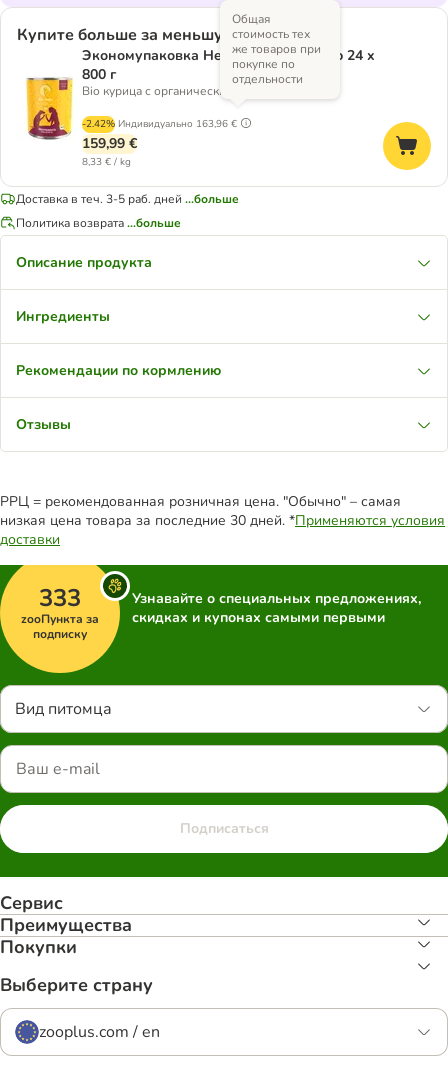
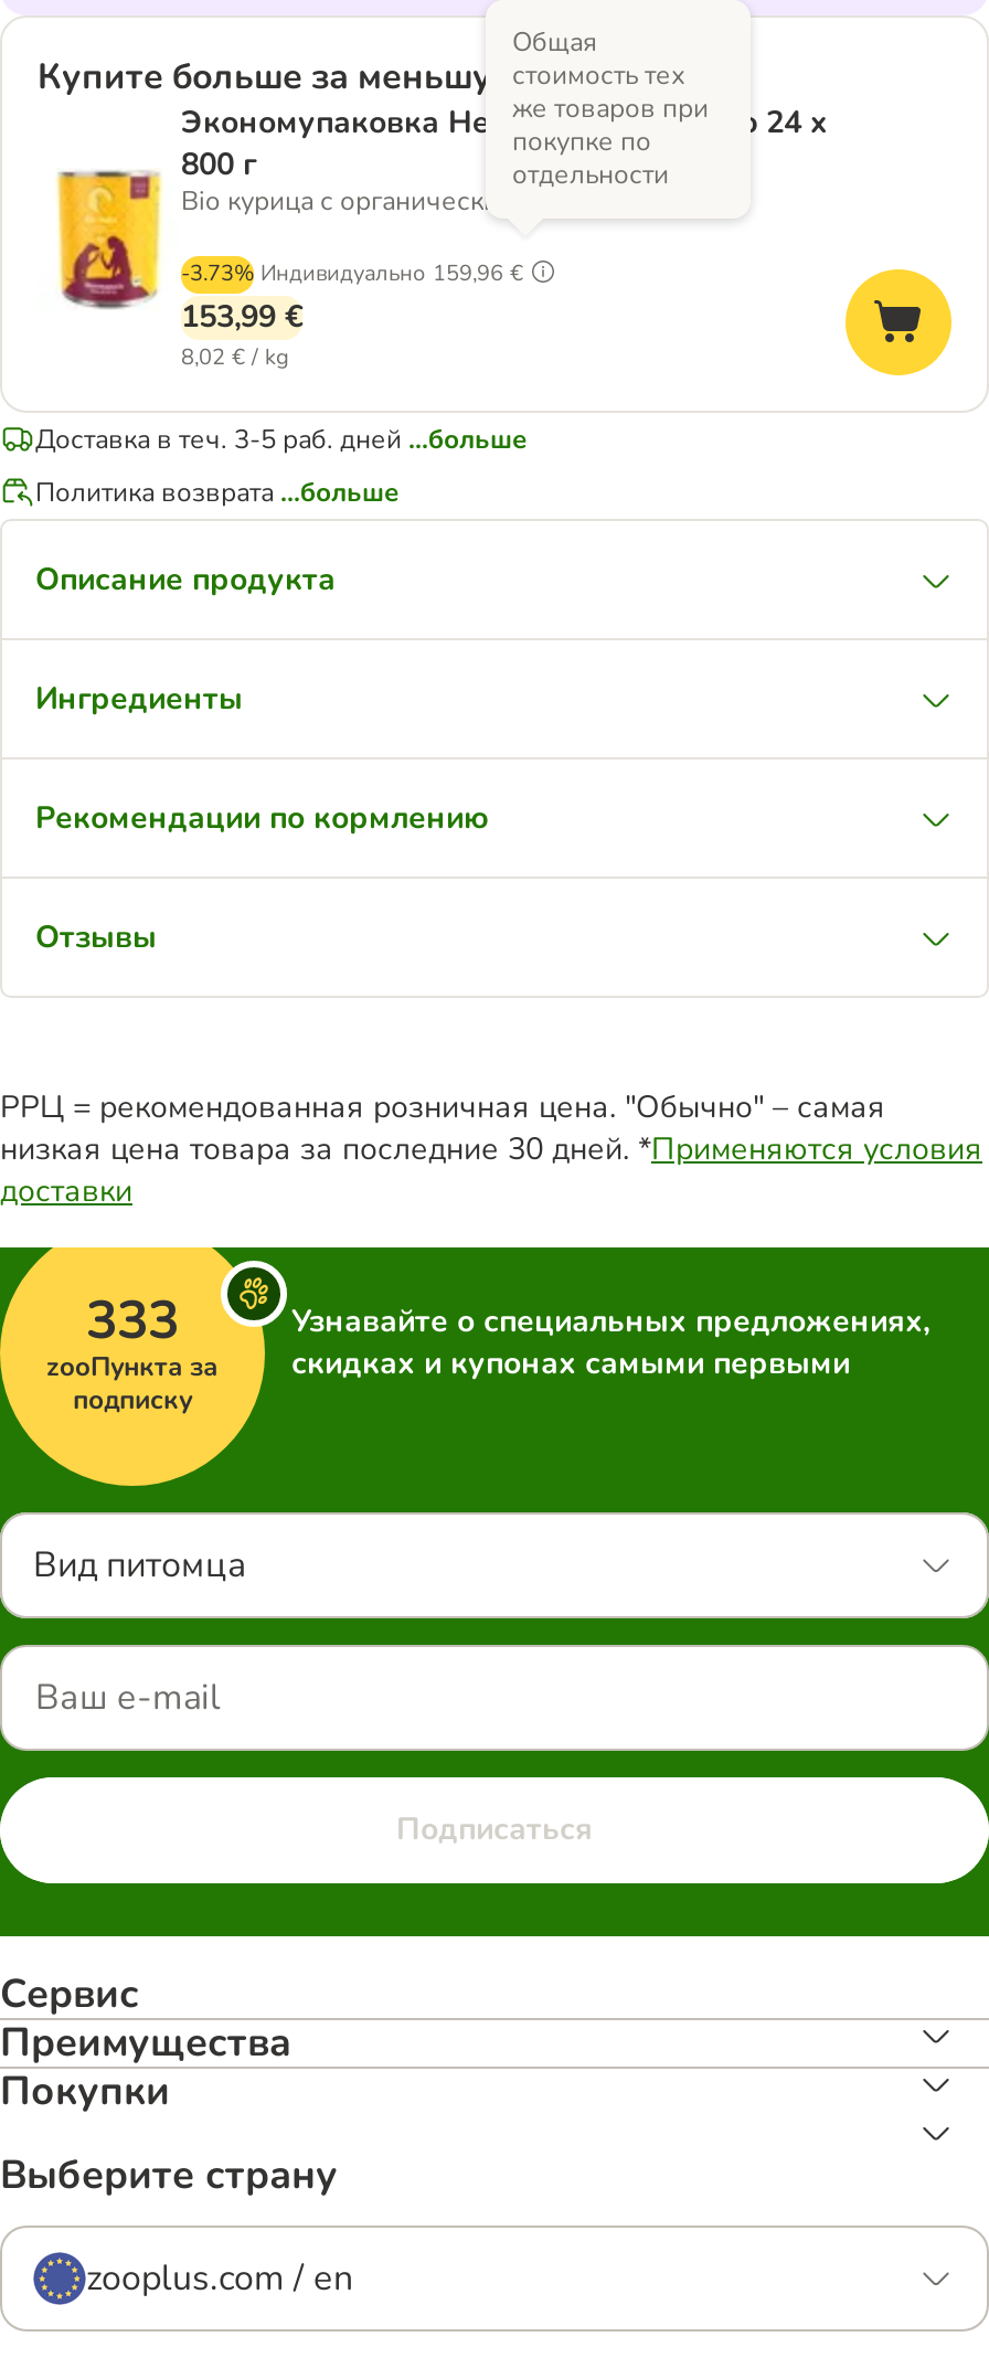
- -2.42% Индивидуально 163,96 €
+ -3.73% Индивидуально 159,96 €

- 159,99 €
+ 153,99 €

- 8,33 € / kg
+ 8,02 € / kg
